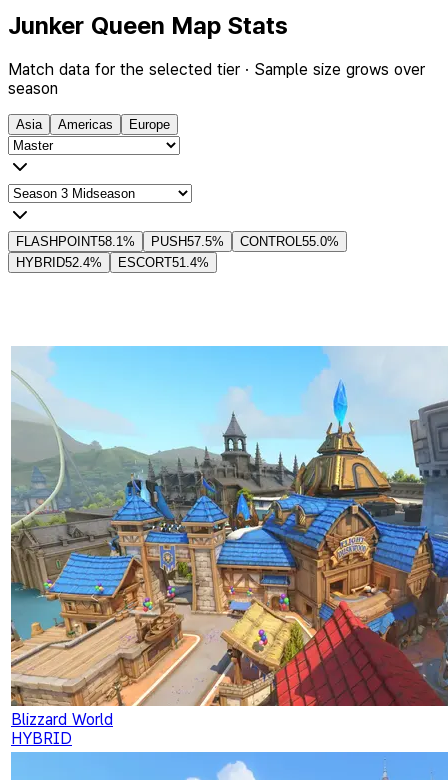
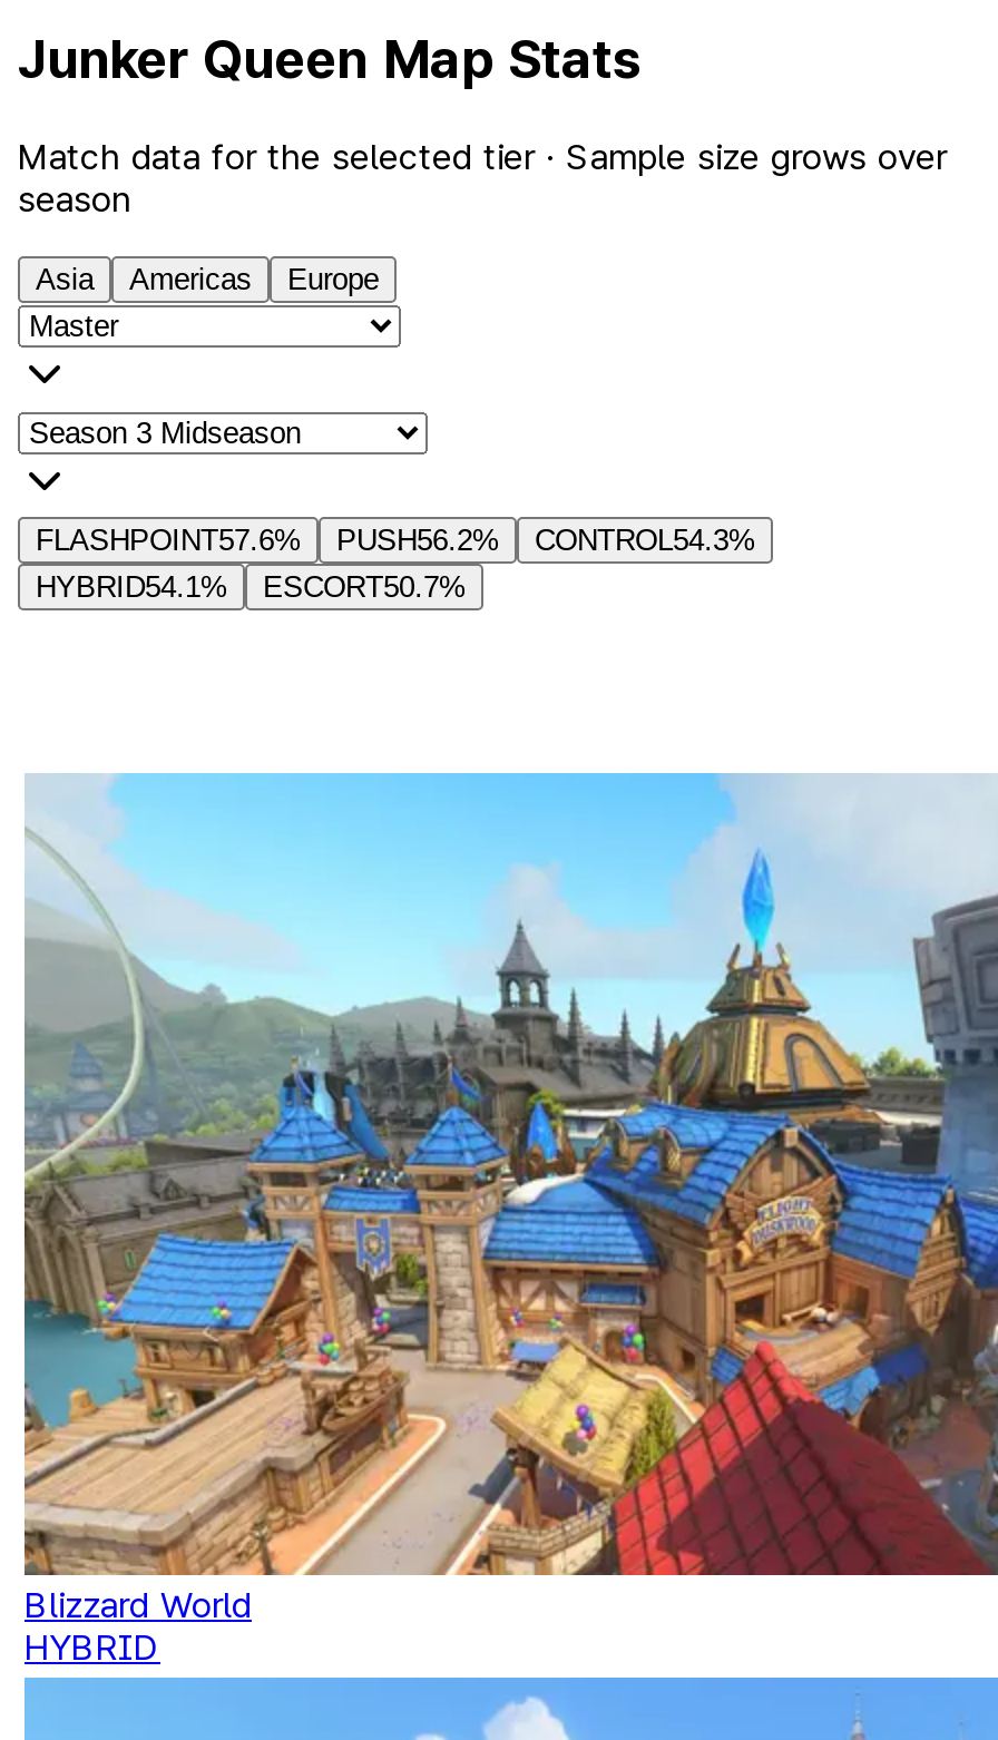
- FLASHPOINT58.1%
+ FLASHPOINT57.6%

- PUSH57.5%
+ PUSH56.2%

- CONTROL55.0%
+ CONTROL54.3%

- HYBRID52.4%
+ HYBRID54.1%

- ESCORT51.4%
+ ESCORT50.7%
